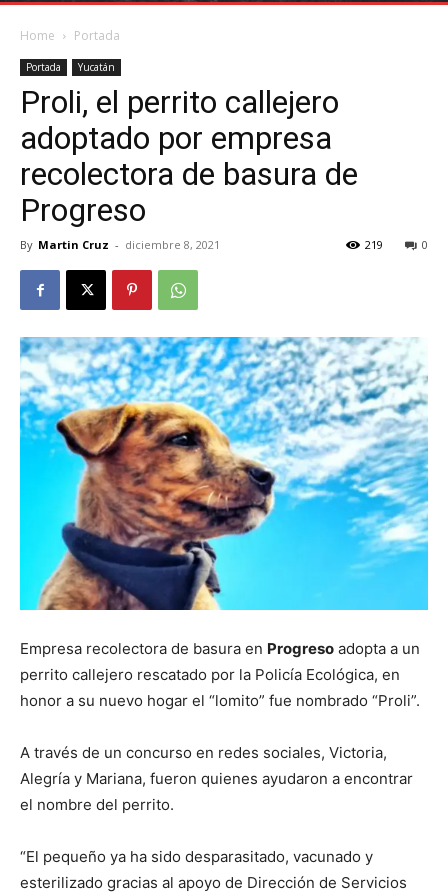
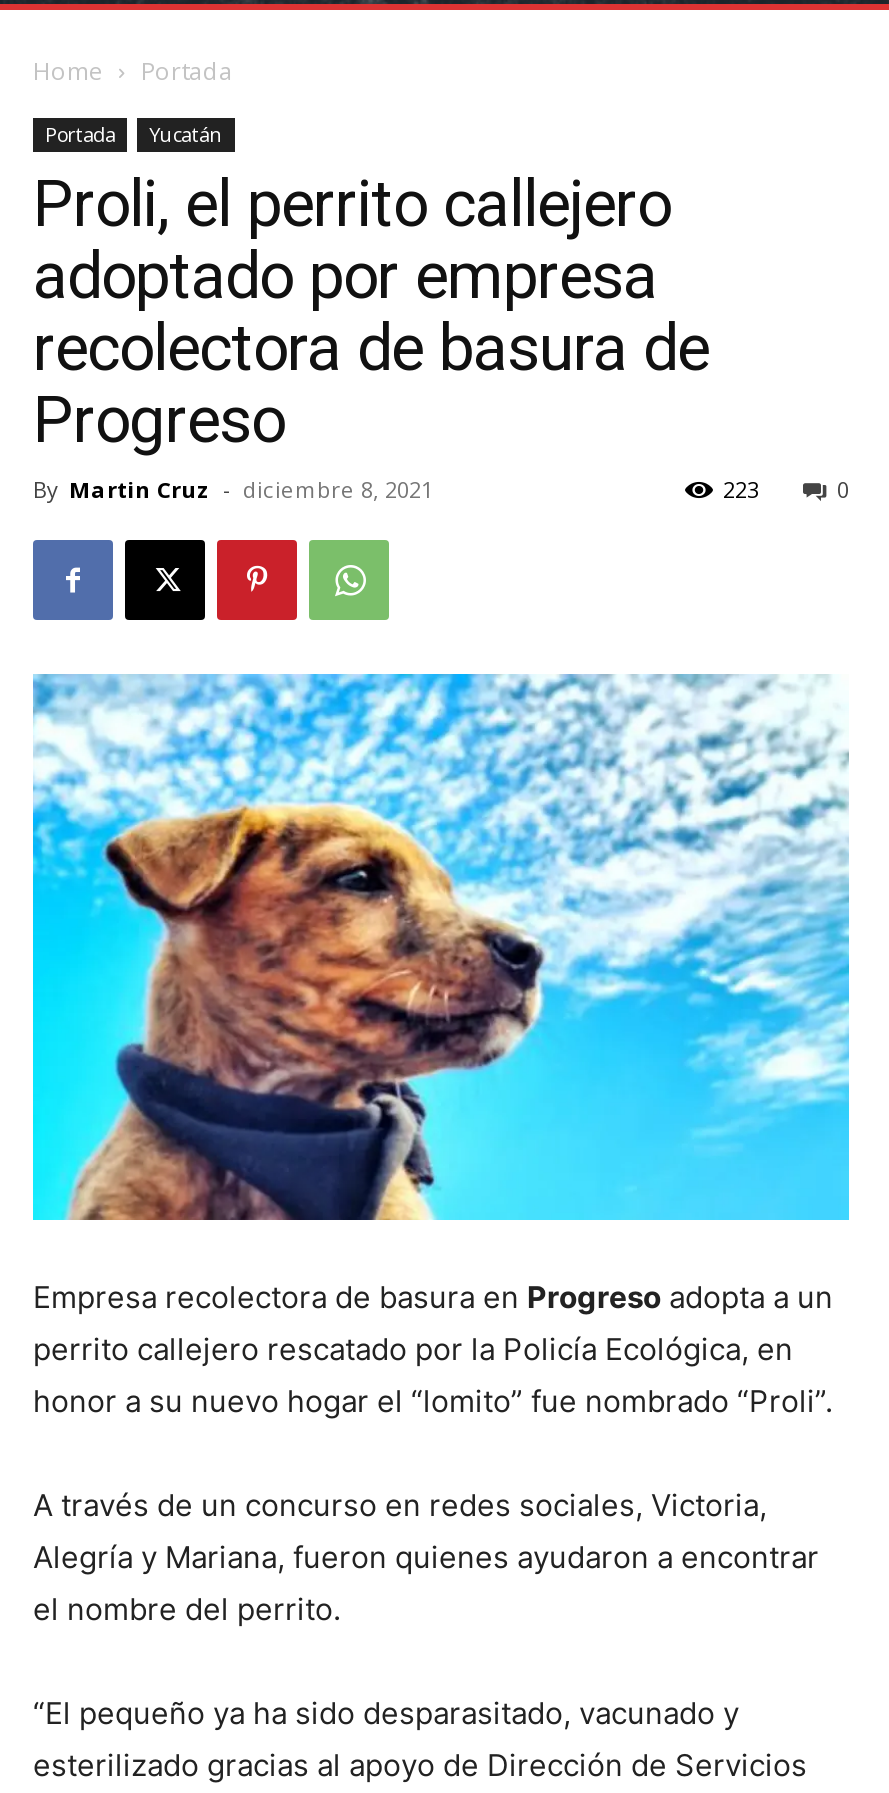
- 219
+ 223
